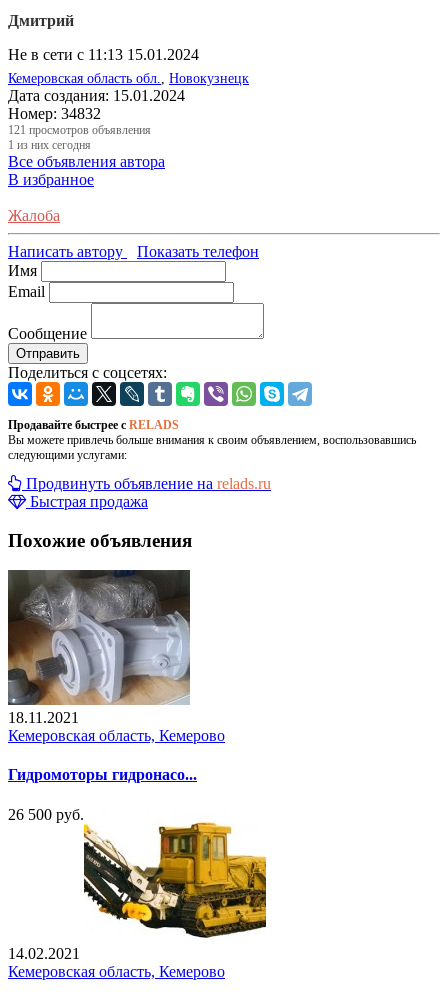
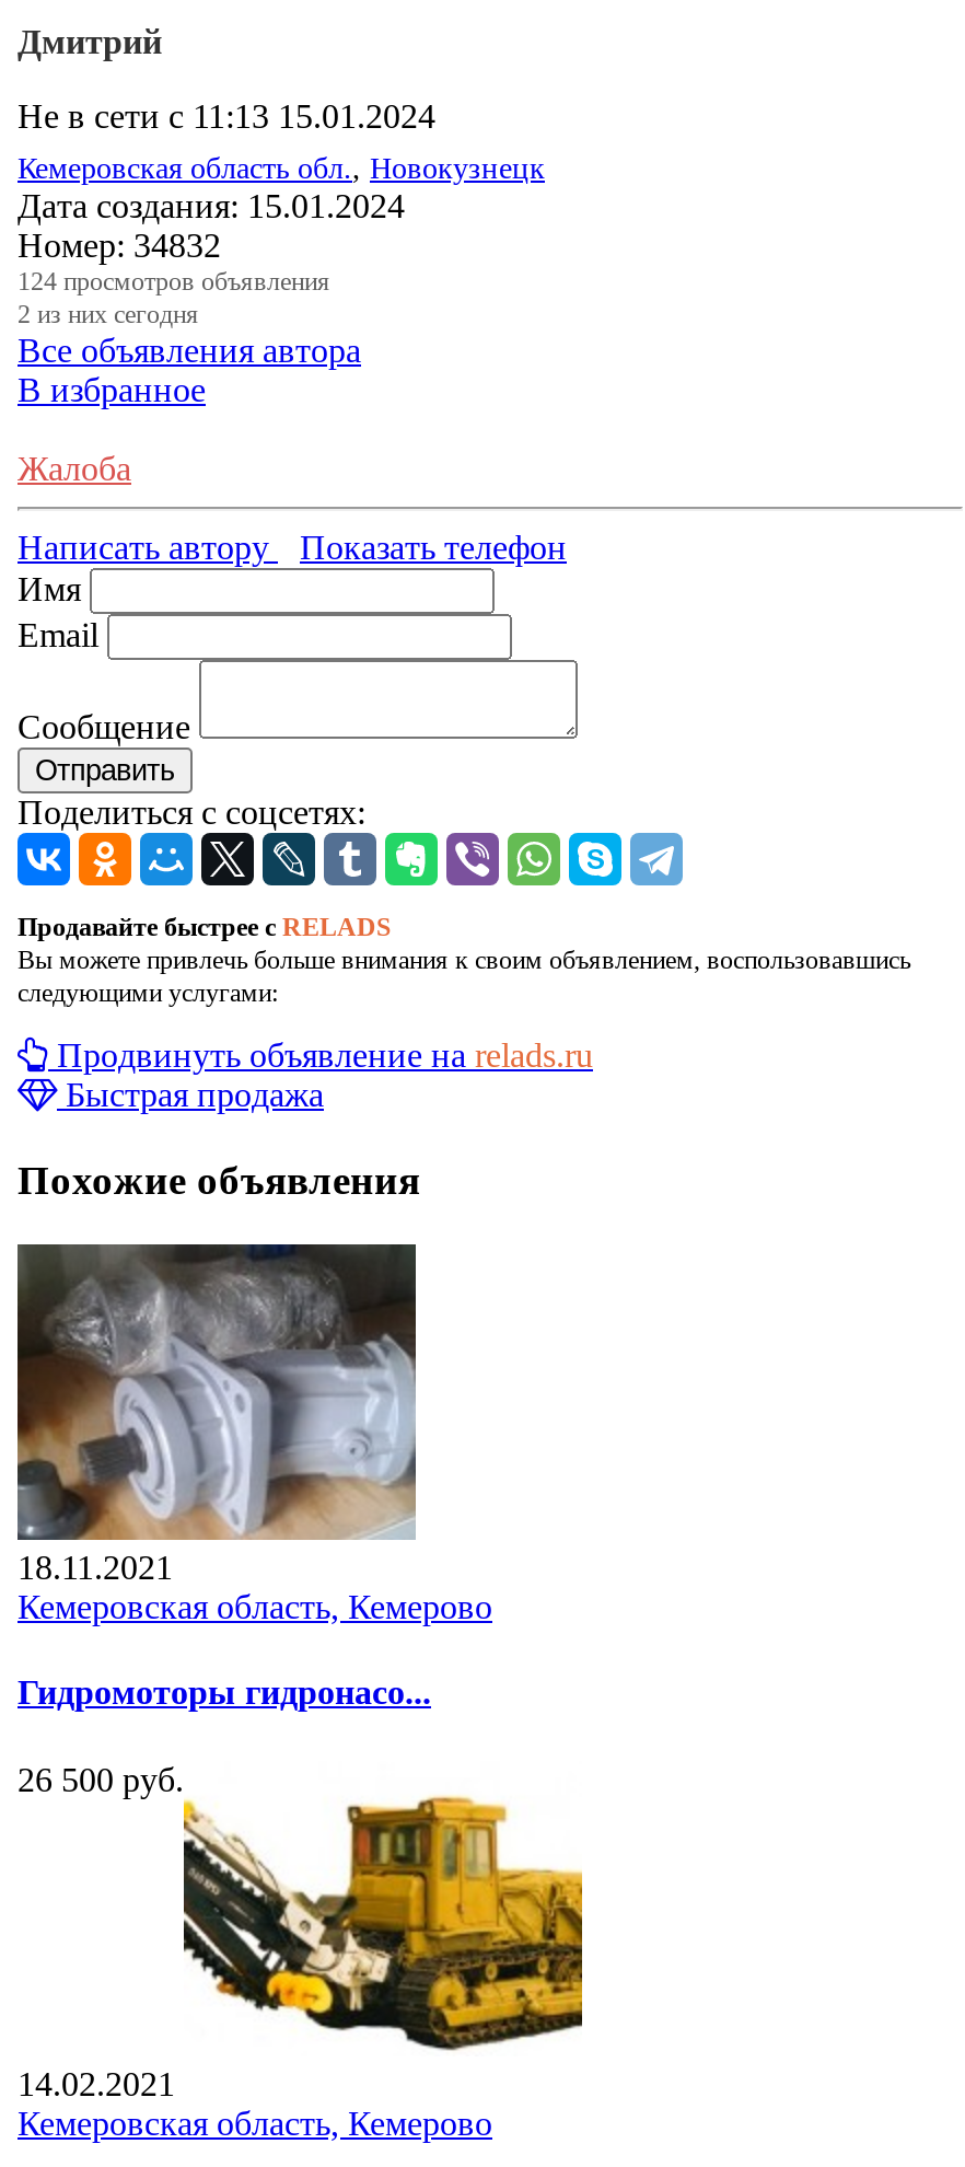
- 121 просмотров объявления
+ 124 просмотров объявления

- 1 из них сегодня
+ 2 из них сегодня
